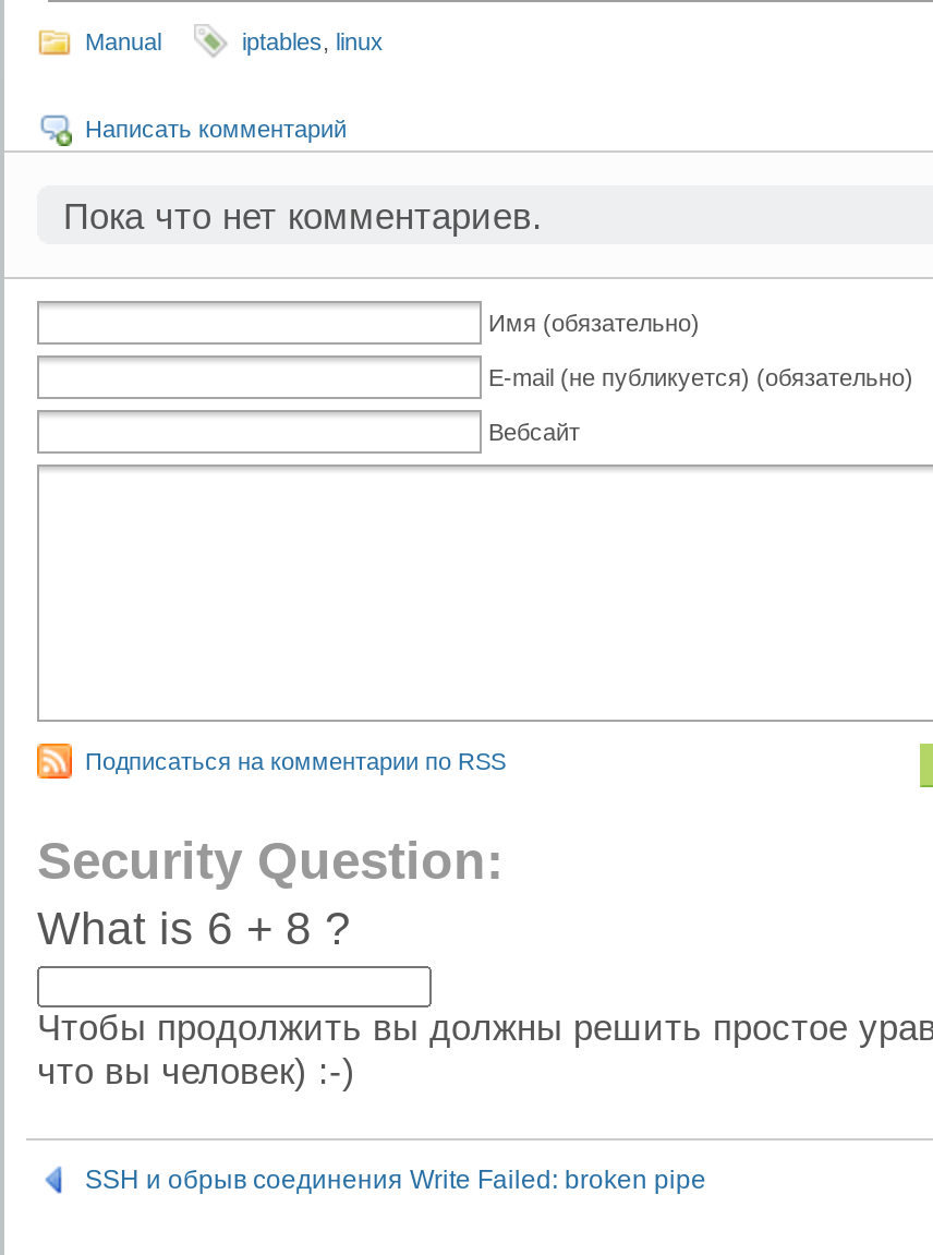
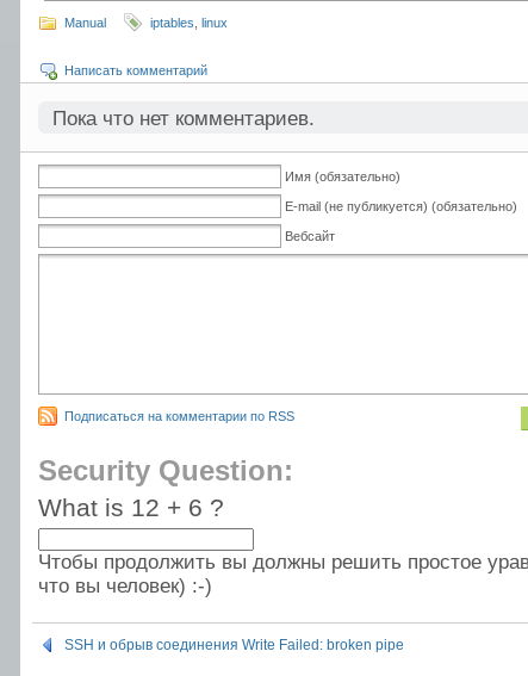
- What is 6 + 8 ?
+ What is 12 + 6 ?
